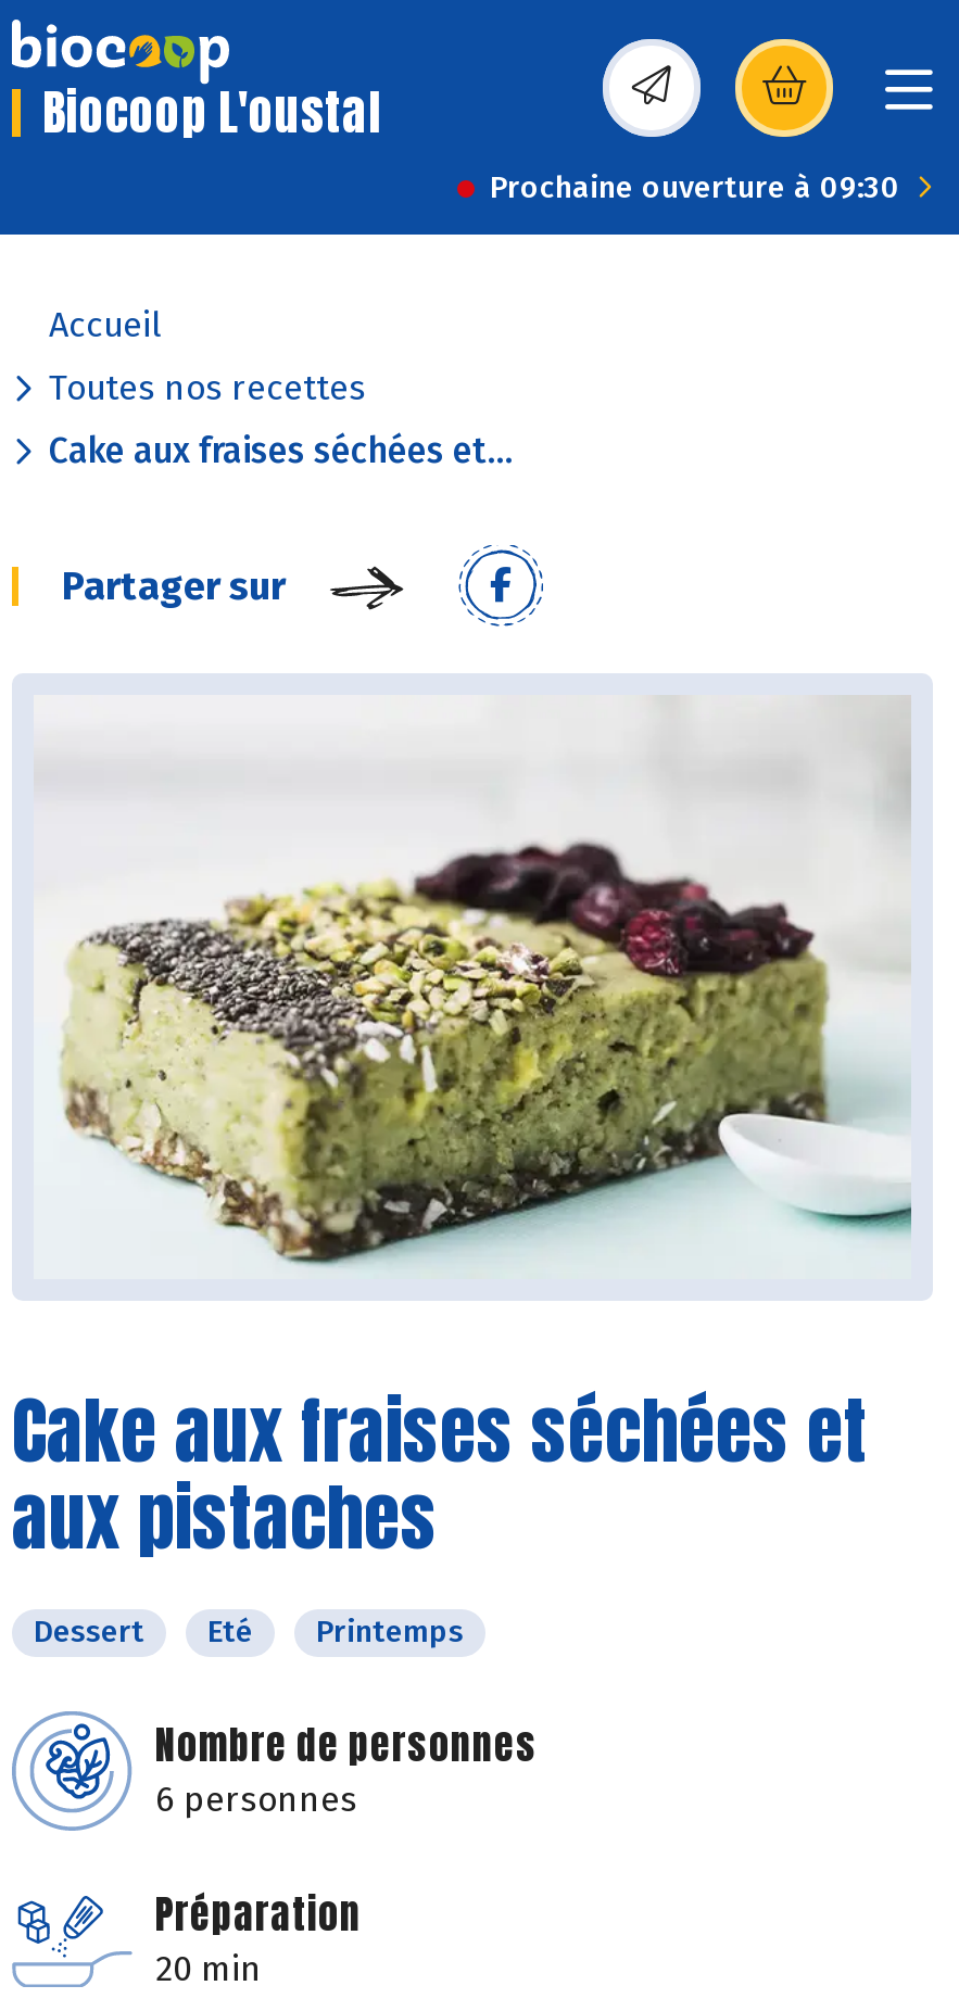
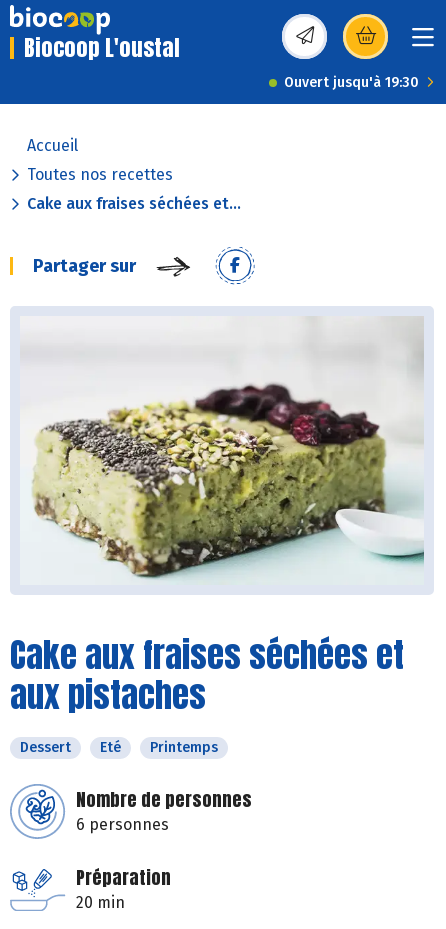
- Prochaine ouverture à 09:30
+ Ouvert jusqu'à 19:30
